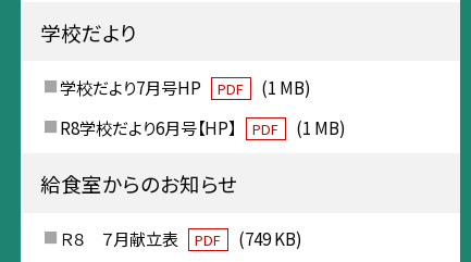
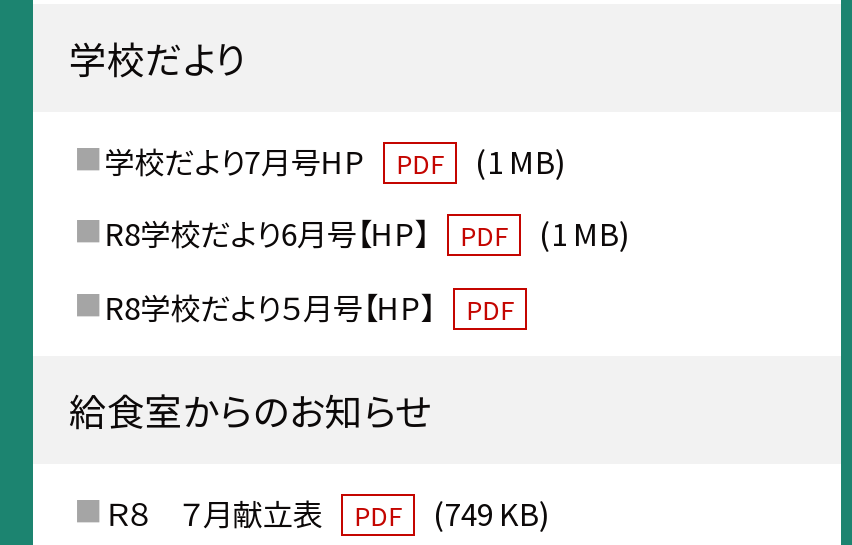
+ R8学校だより５月号【HP】
+ PDF
